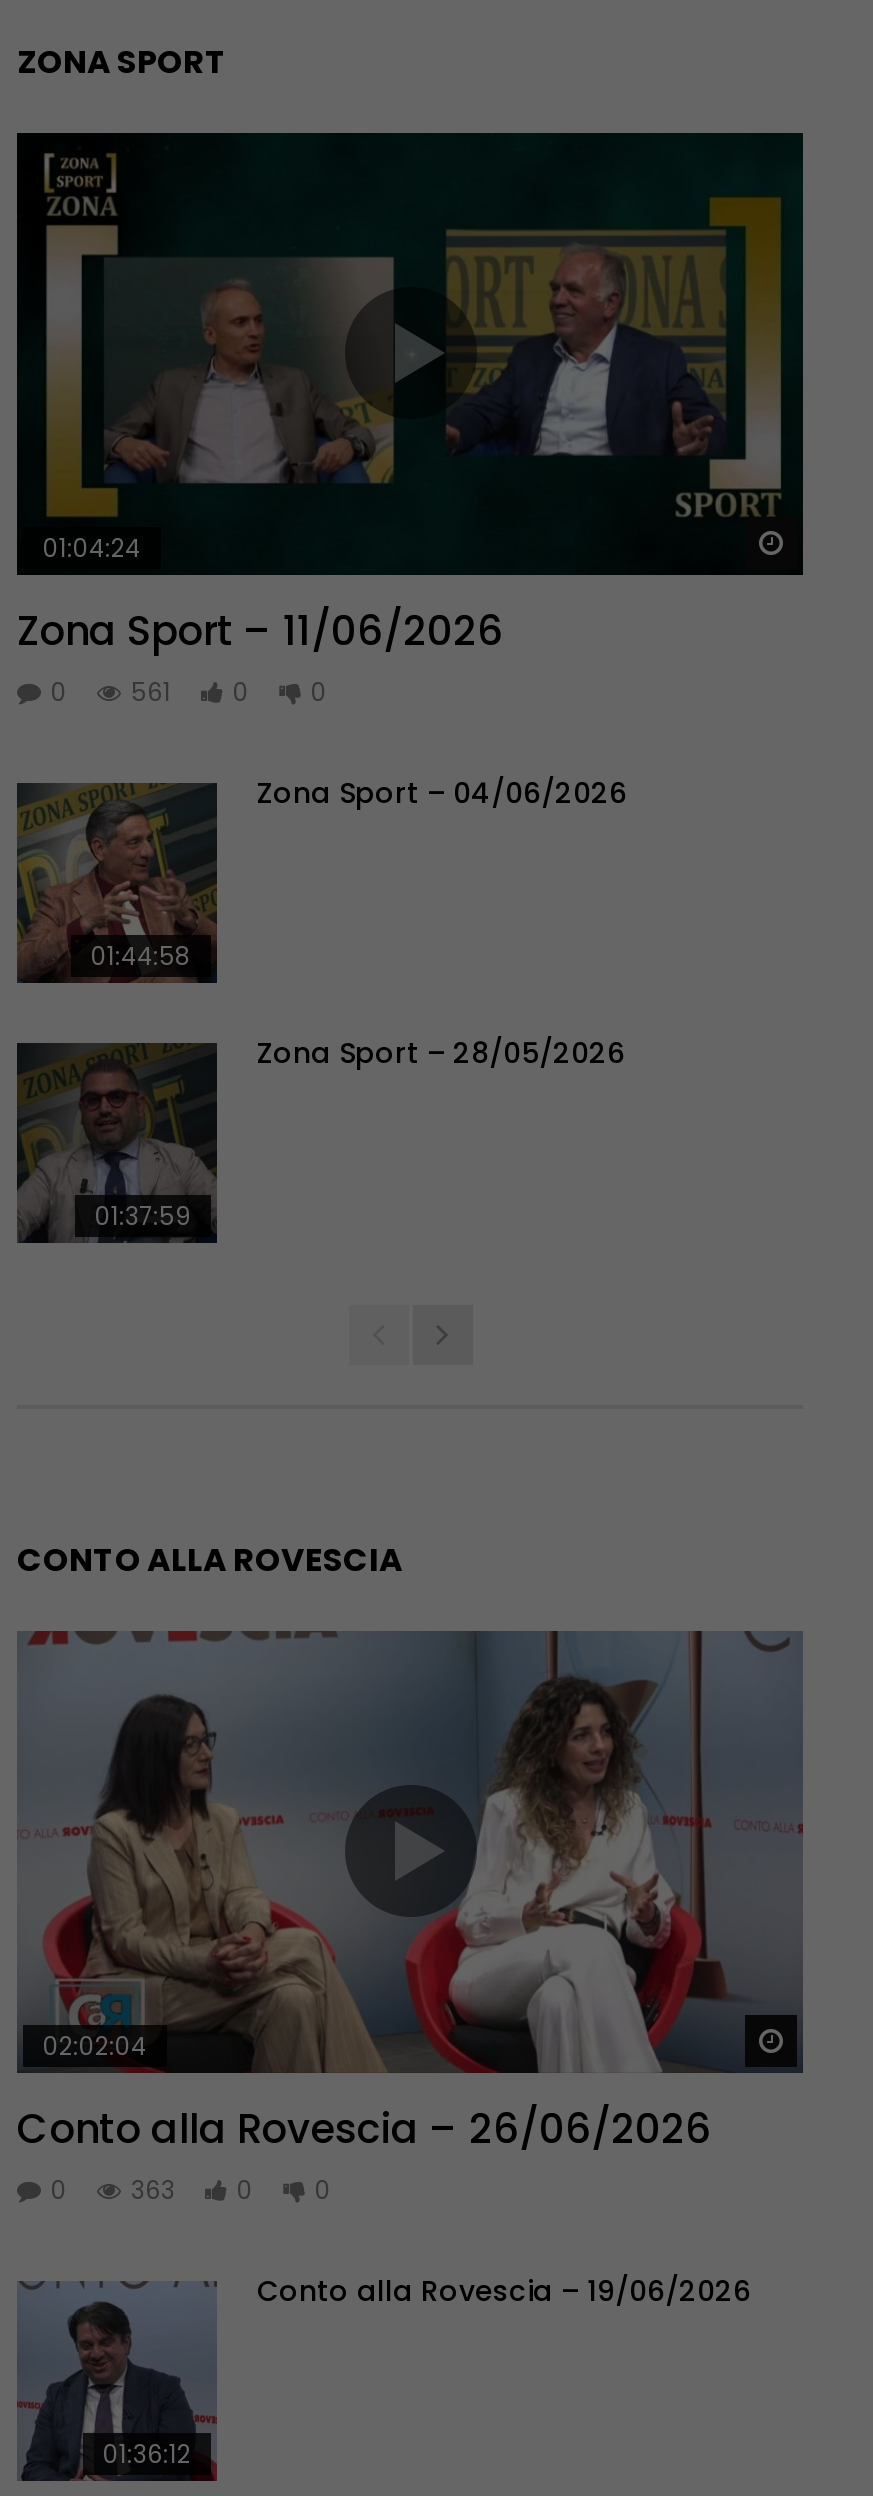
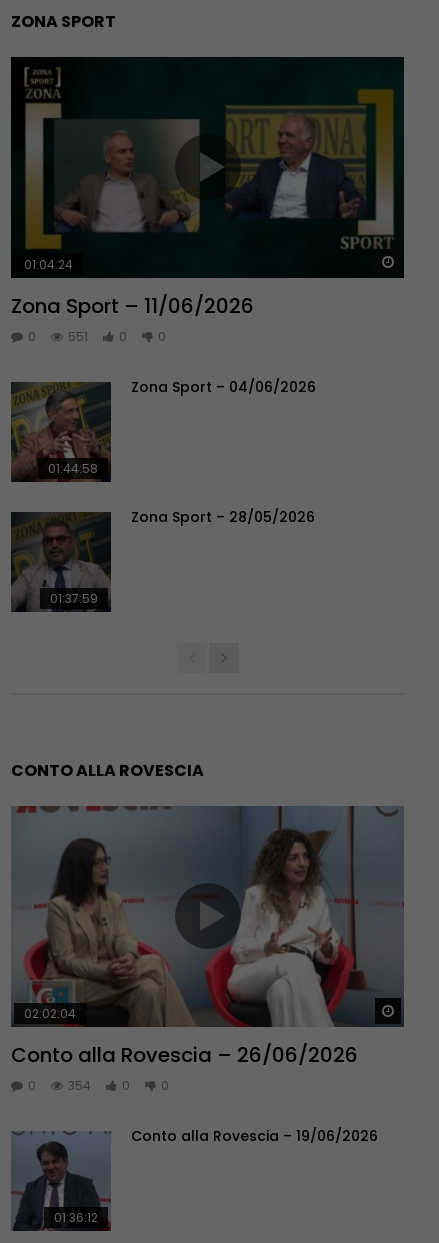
- 0 561 0 0
+ 0 551 0 0

- 0 363 0 0
+ 0 354 0 0
